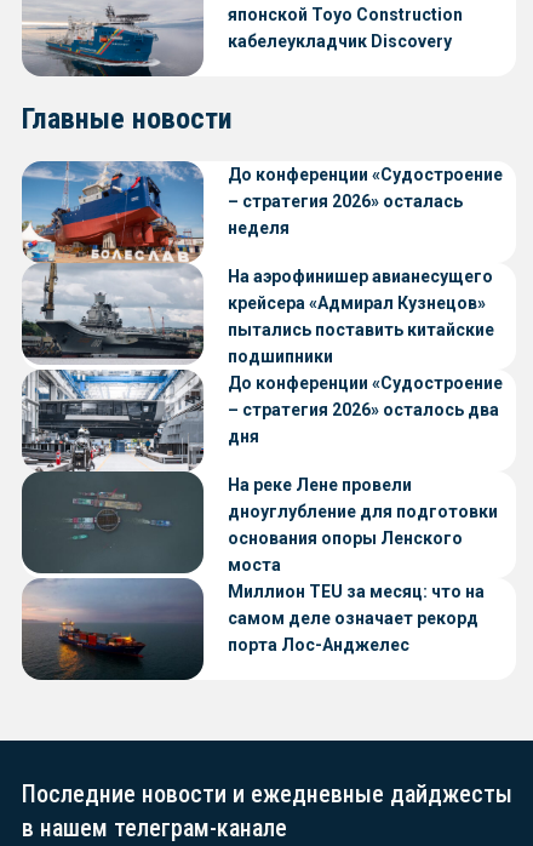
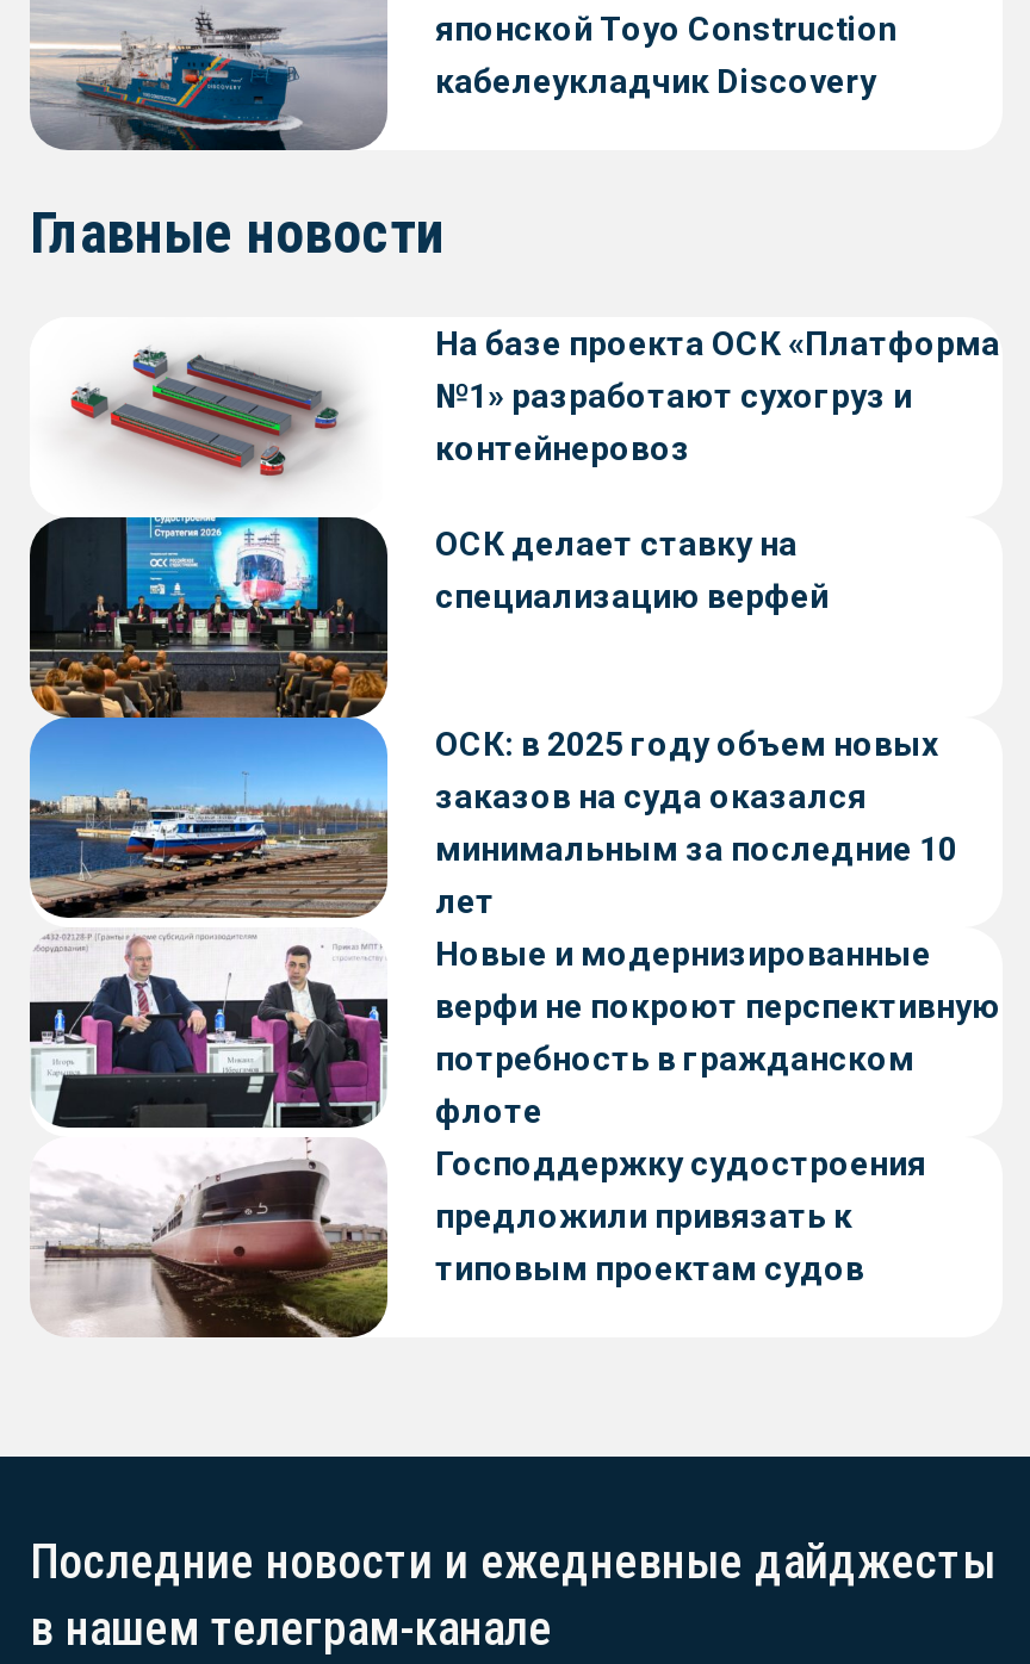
- [image]
- До конференции «Судостроение
- – стратегия 2026» осталась
- неделя
+ [image]
+ На базе проекта ОСК «Платформа
+ №1» разработают сухогруз и
+ контейнеровоз

- На аэрофинишер авианесущего
- крейсера «Адмирал Кузнецов»
- пытались поставить китайские
- подшипники
- До конференции «Судостроение
- – стратегия 2026» осталось два
- дня
+ ОСК делает ставку на
+ специализацию верфей

- На реке Лене провели
- дноуглубление для подготовки
- основания опоры Ленского
- моста
- Миллион TEU за месяц: что на
- самом деле означает рекорд
- порта Лос-Анджелес
+ ОСК: в 2025 году объем новых
+ заказов на суда оказался
+ минимальным за последние 10
+ лет
+ Новые и модернизированные
+ верфи не покроют перспективную
+ потребность в гражданском
+ флоте
+ Господдержку судостроения
+ предложили привязать к
+ типовым проектам судов
